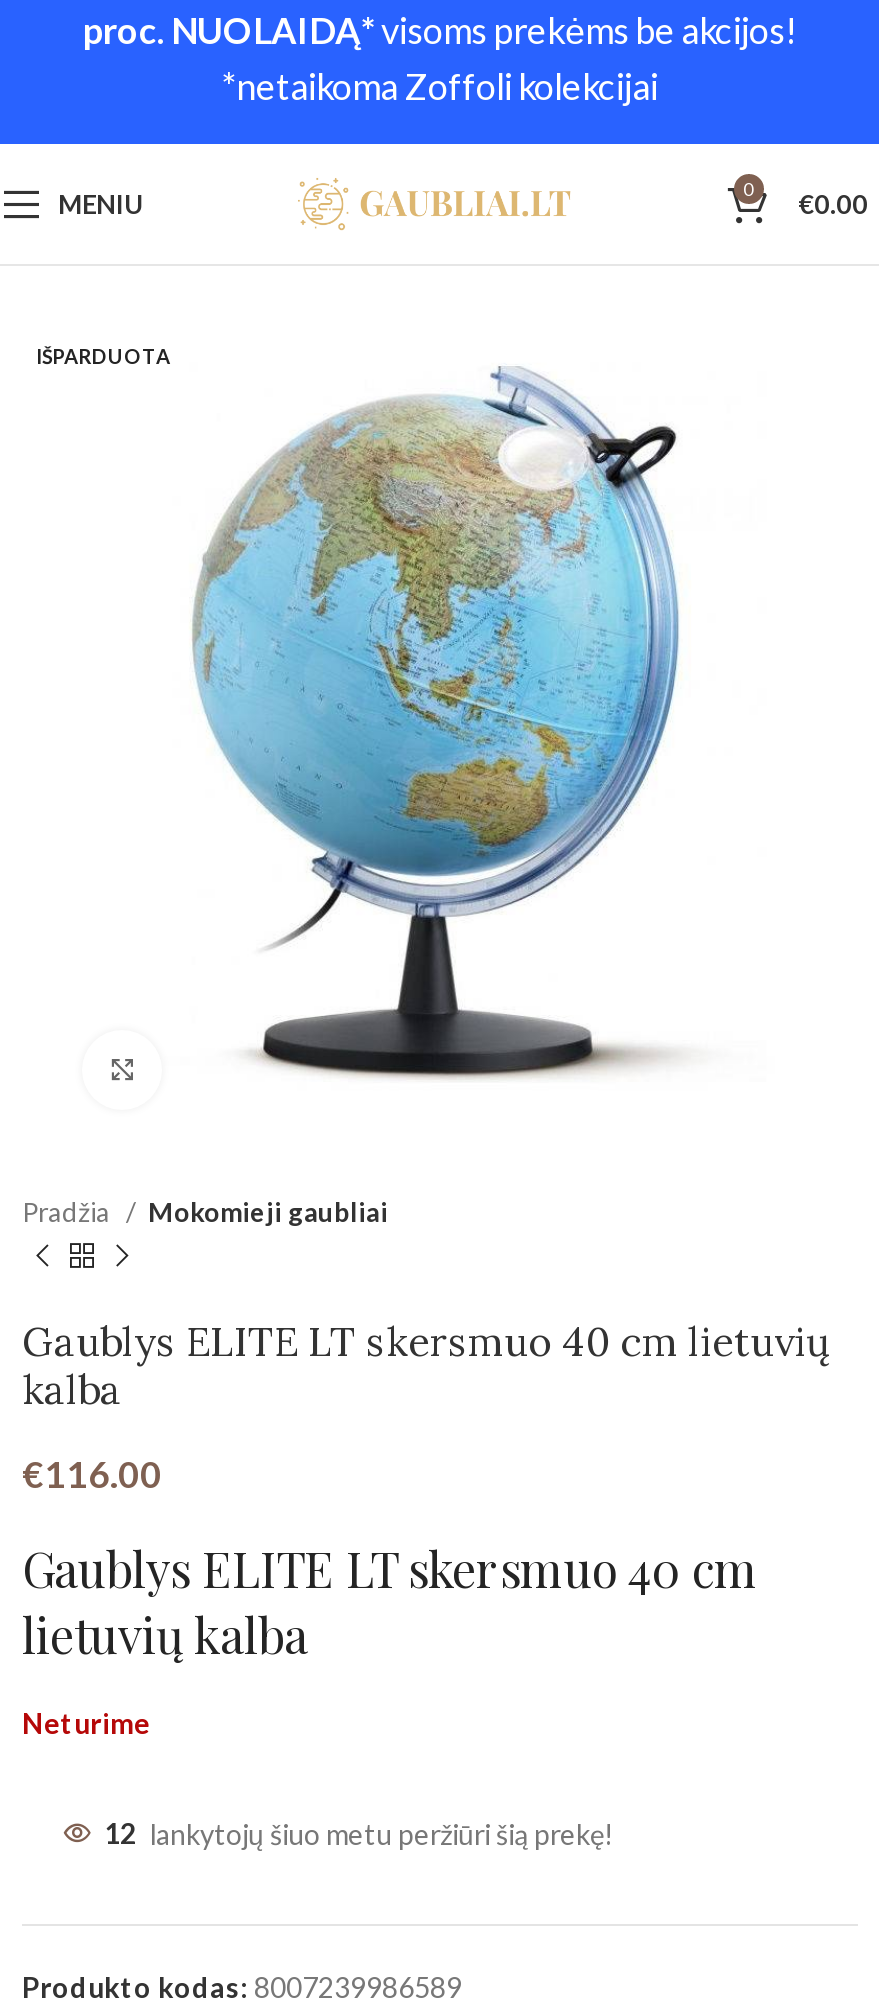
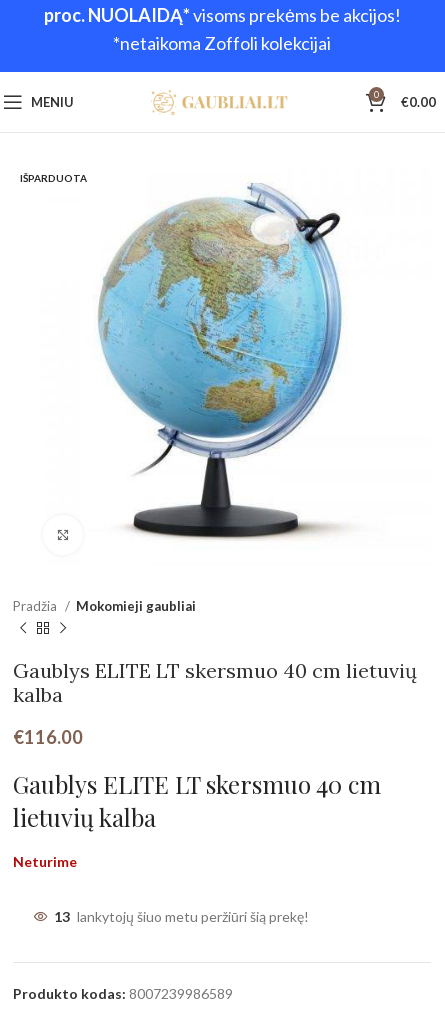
- 12 lankytojų šiuo metu peržiūri šią prekę!
+ 13 lankytojų šiuo metu peržiūri šią prekę!
